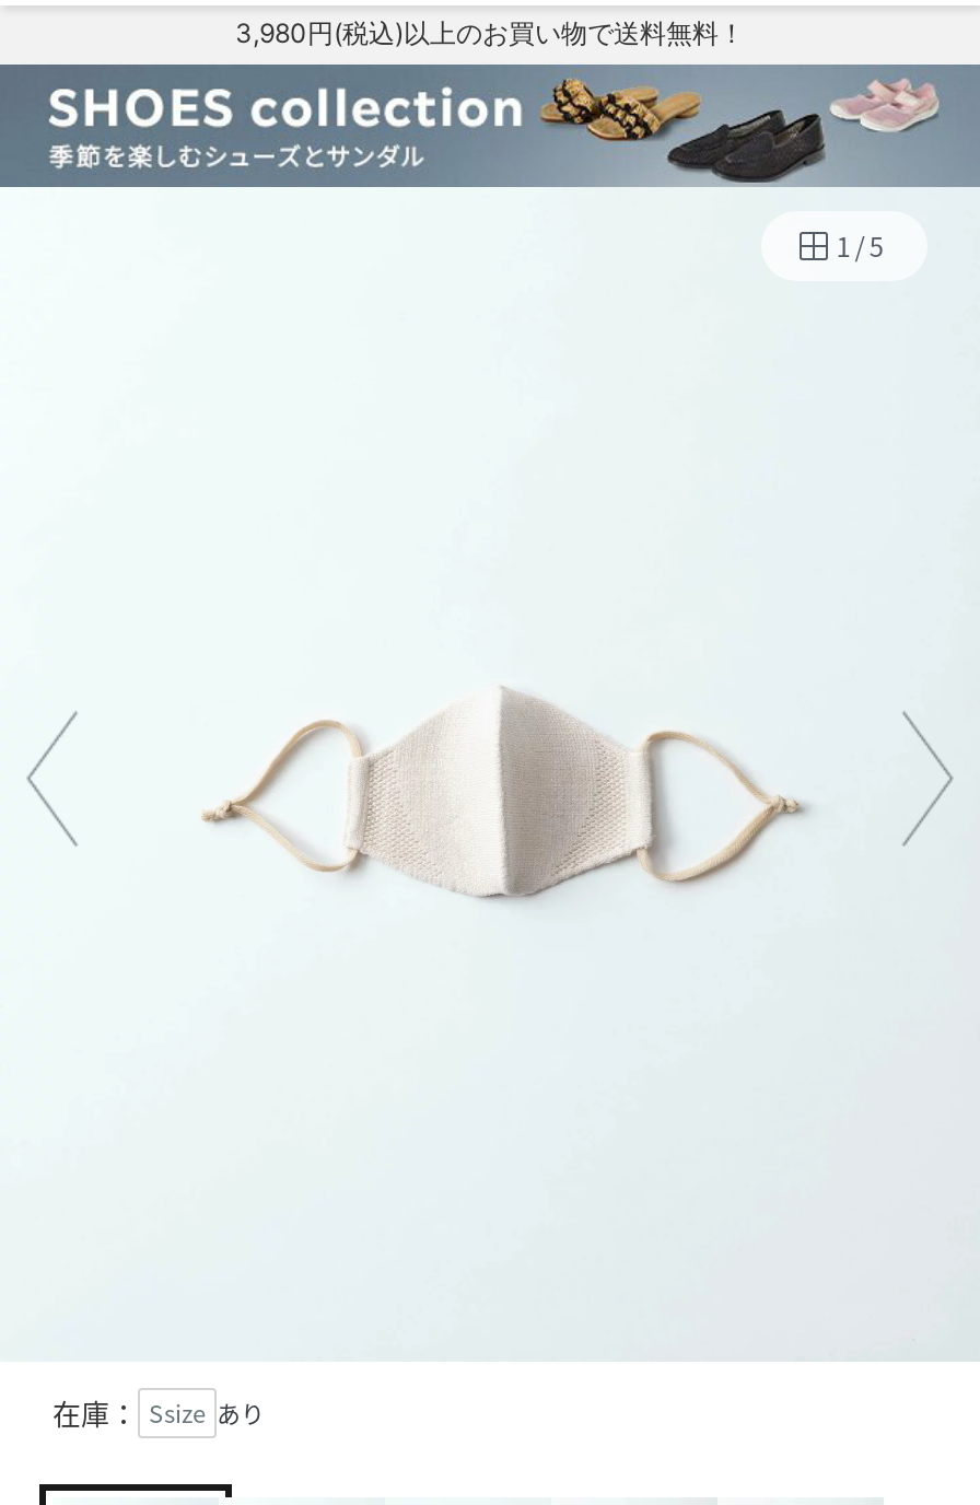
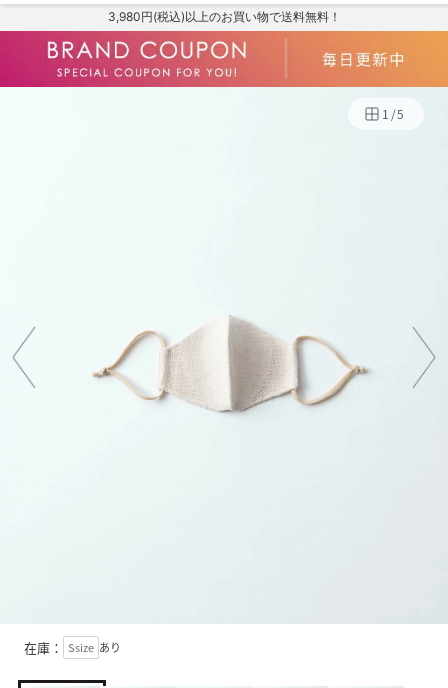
- [image]
+ [image]
